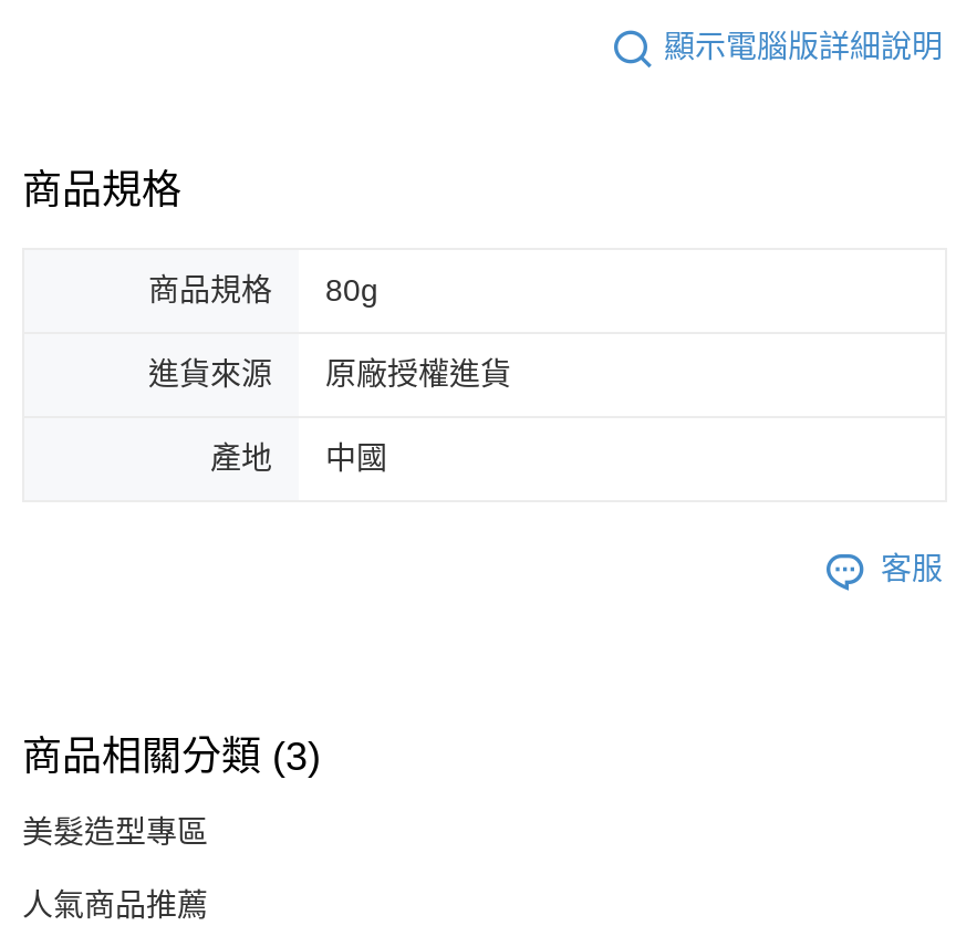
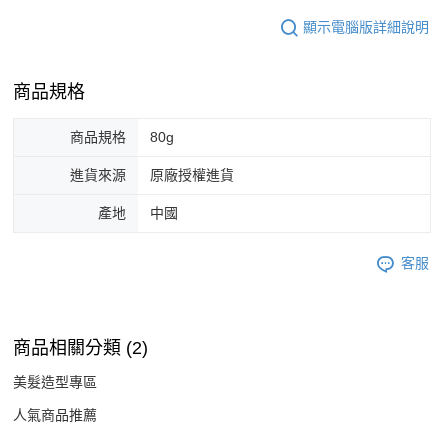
- 商品相關分類 (3)
+ 商品相關分類 (2)
